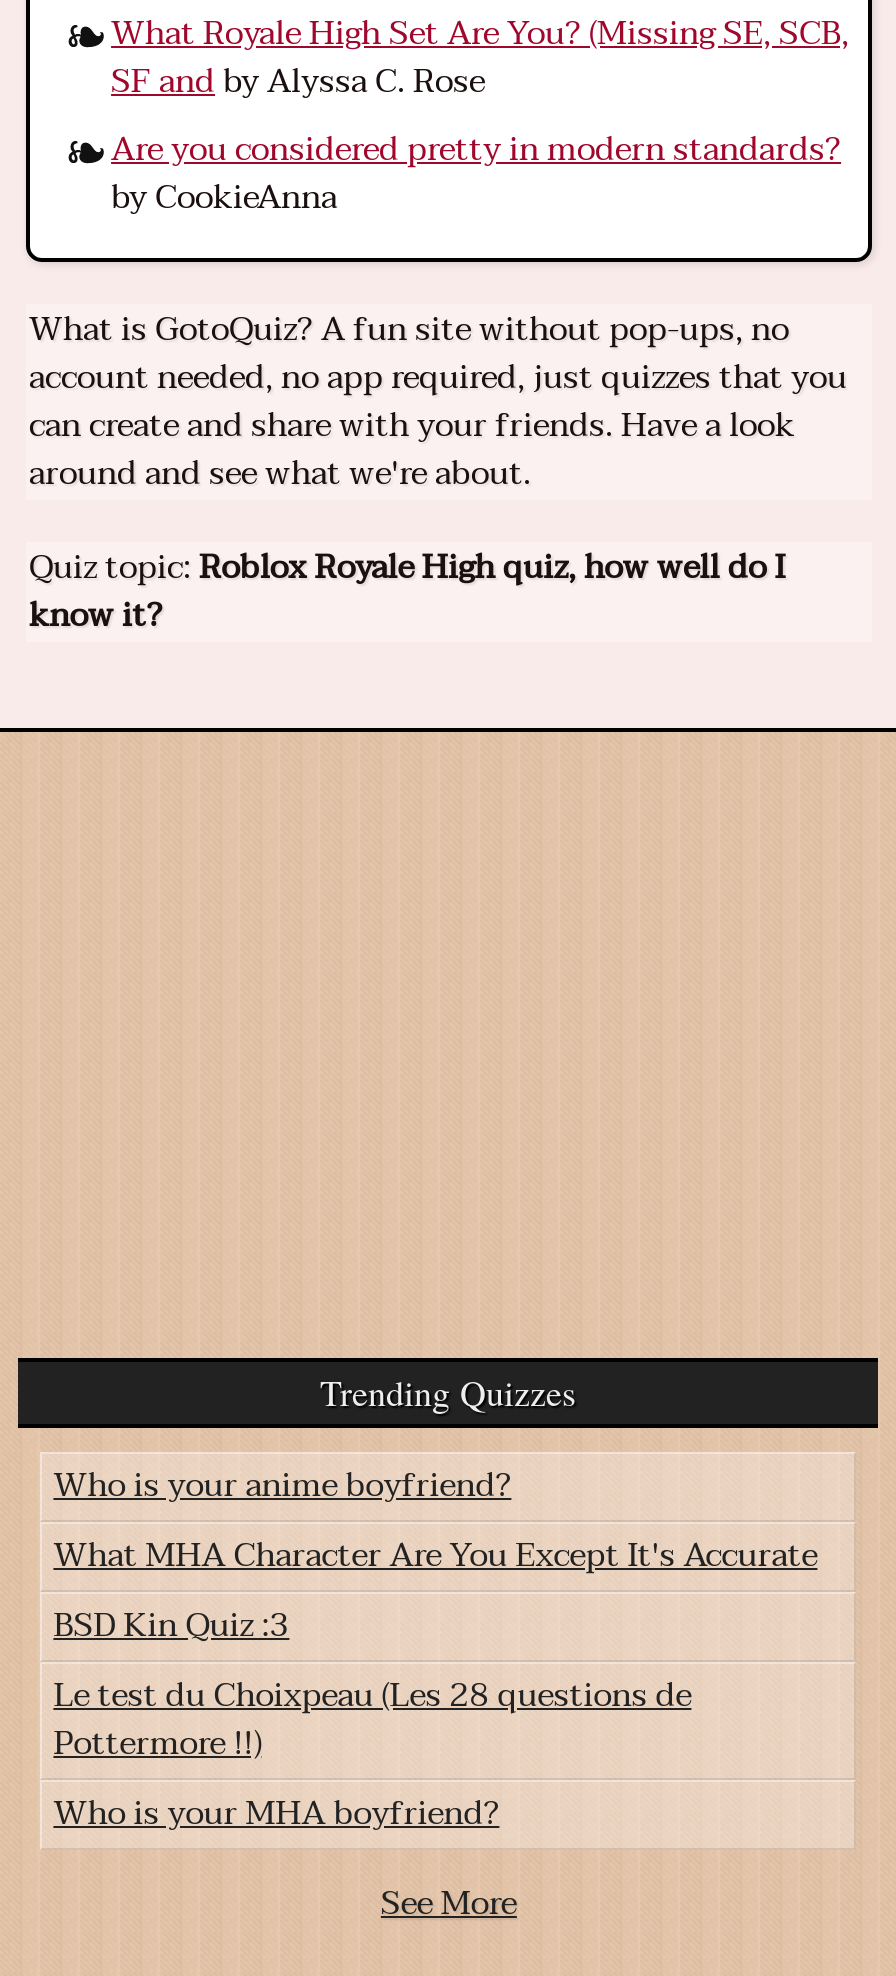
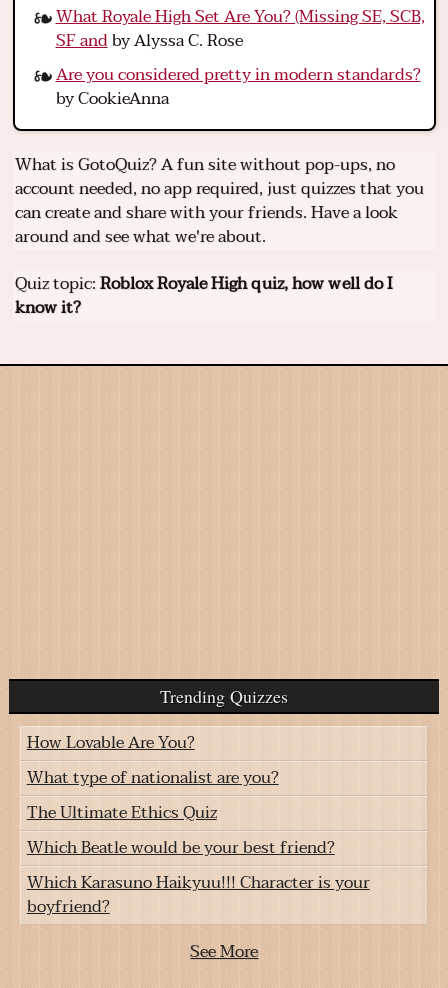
- Who is your anime boyfriend?
- What MHA Character Are You Except It's Accurate
- BSD Kin Quiz :3
- Le test du Choixpeau (Les 28 questions de
- Pottermore !!)
- Who is your MHA boyfriend?
+ How Lovable Are You?
+ What type of nationalist are you?
+ The Ultimate Ethics Quiz
+ Which Beatle would be your best friend?
+ Which Karasuno Haikyuu!!! Character is your
+ boyfriend?
